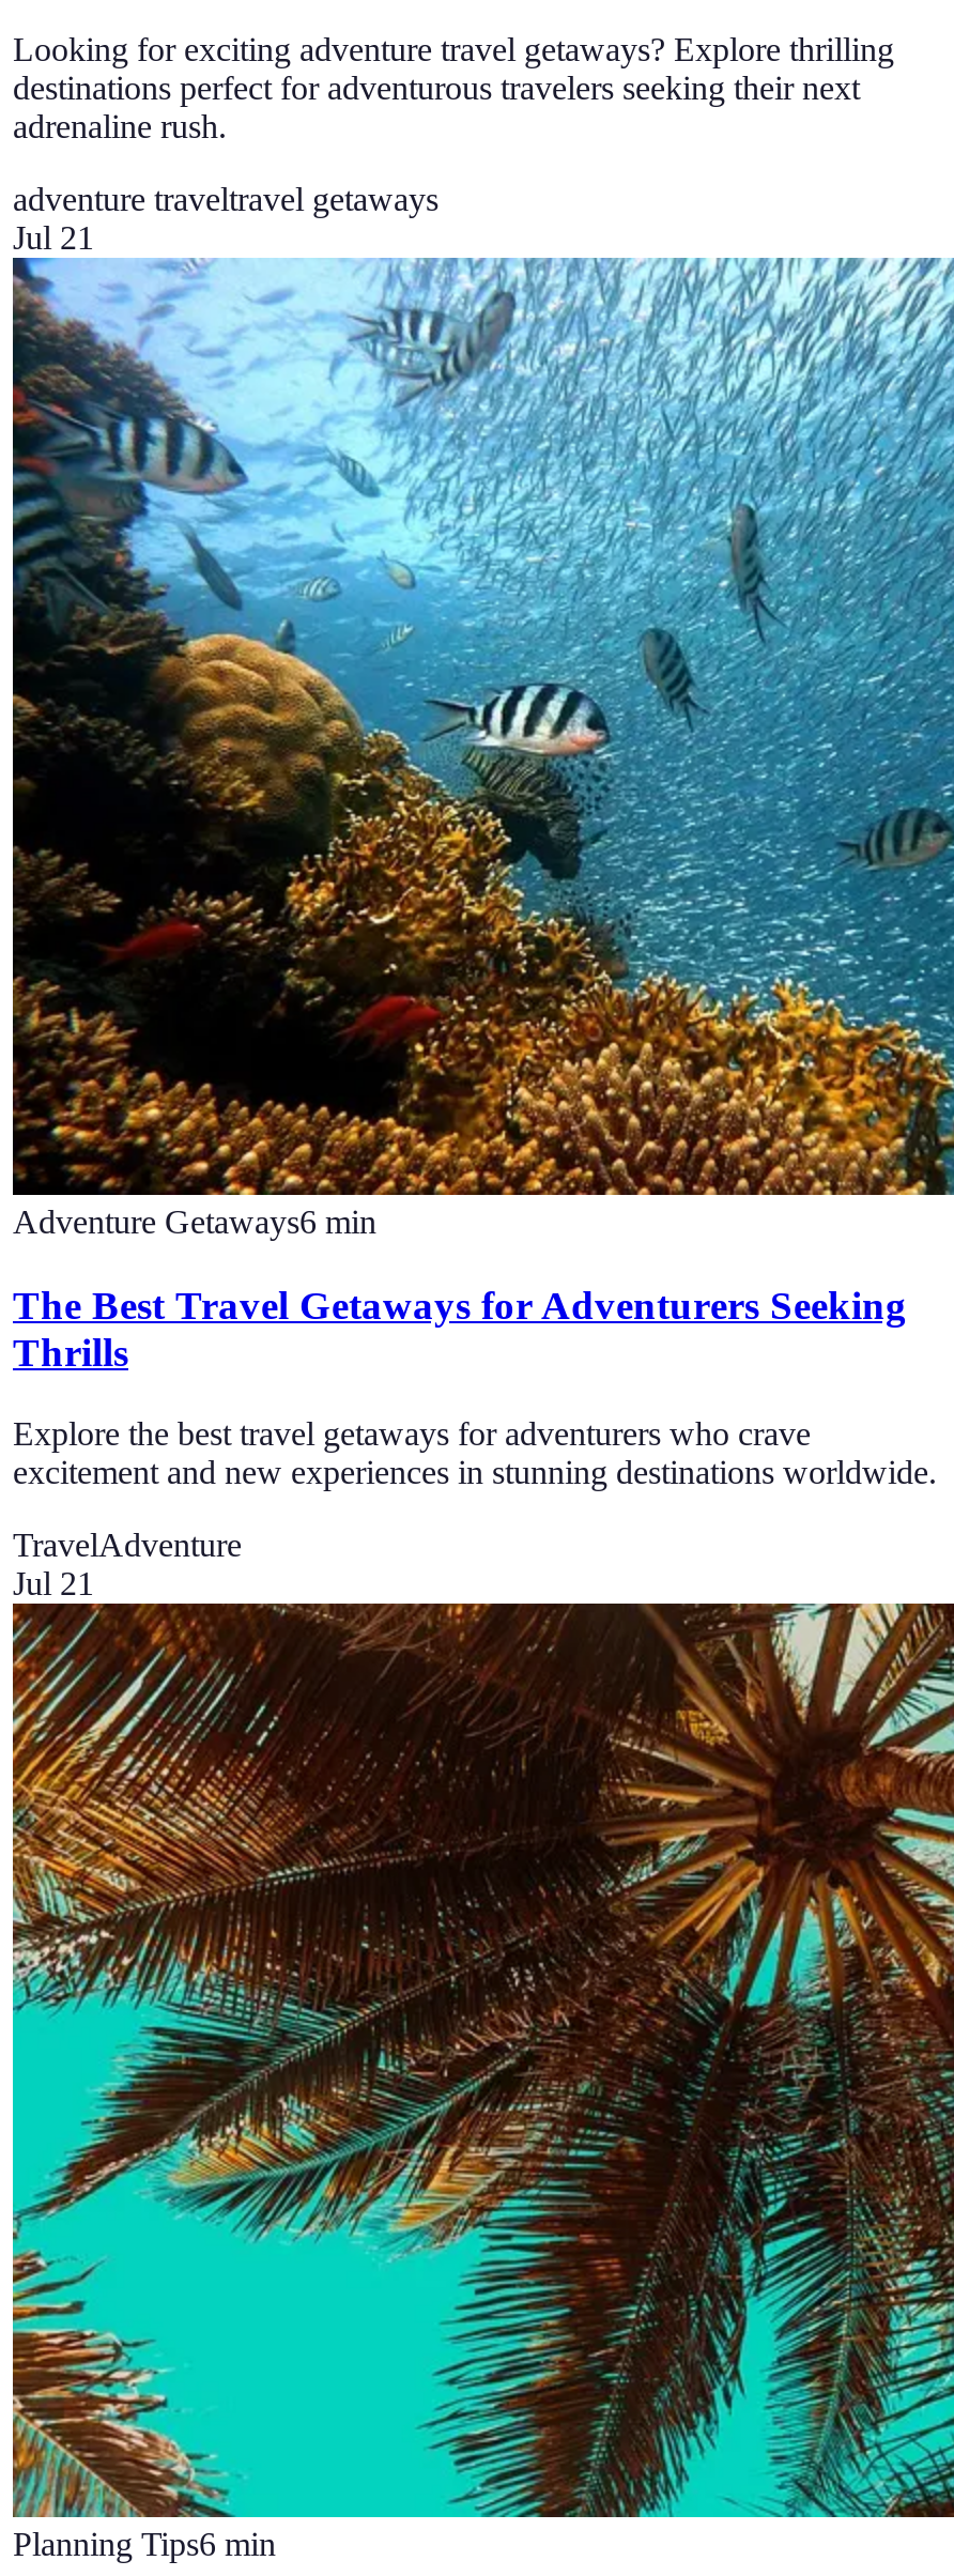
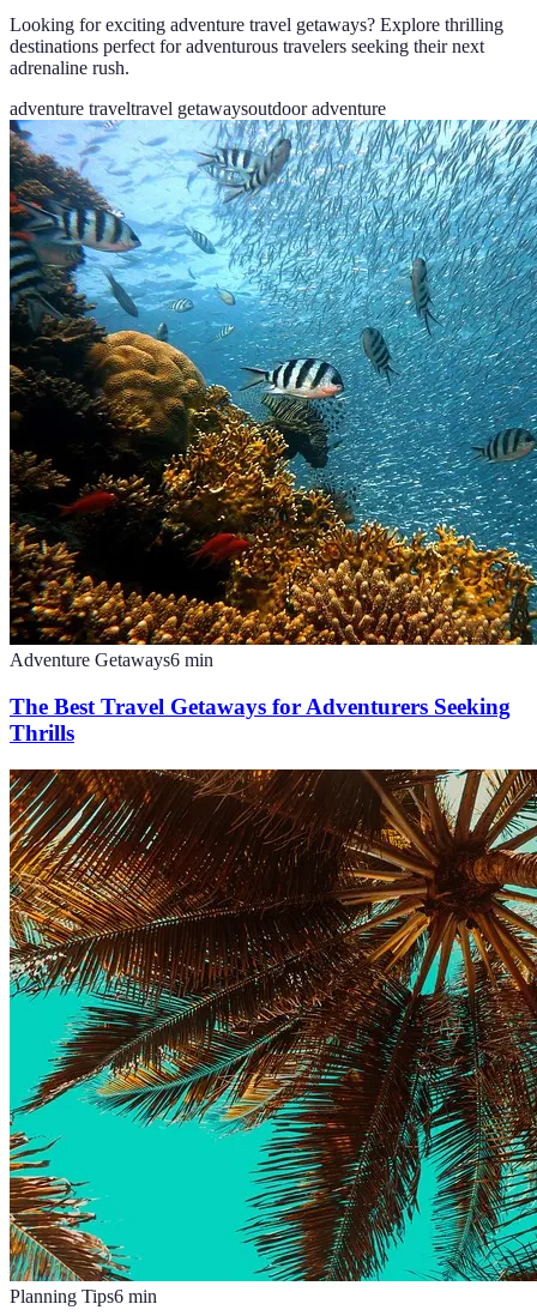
- adventure traveltravel getaways
- Jul 21
+ adventure traveltravel getawaysoutdoor adventure

- Explore the best travel getaways for adventurers who crave
- excitement and new experiences in stunning destinations worldwide.
- TravelAdventure
- Jul 21
